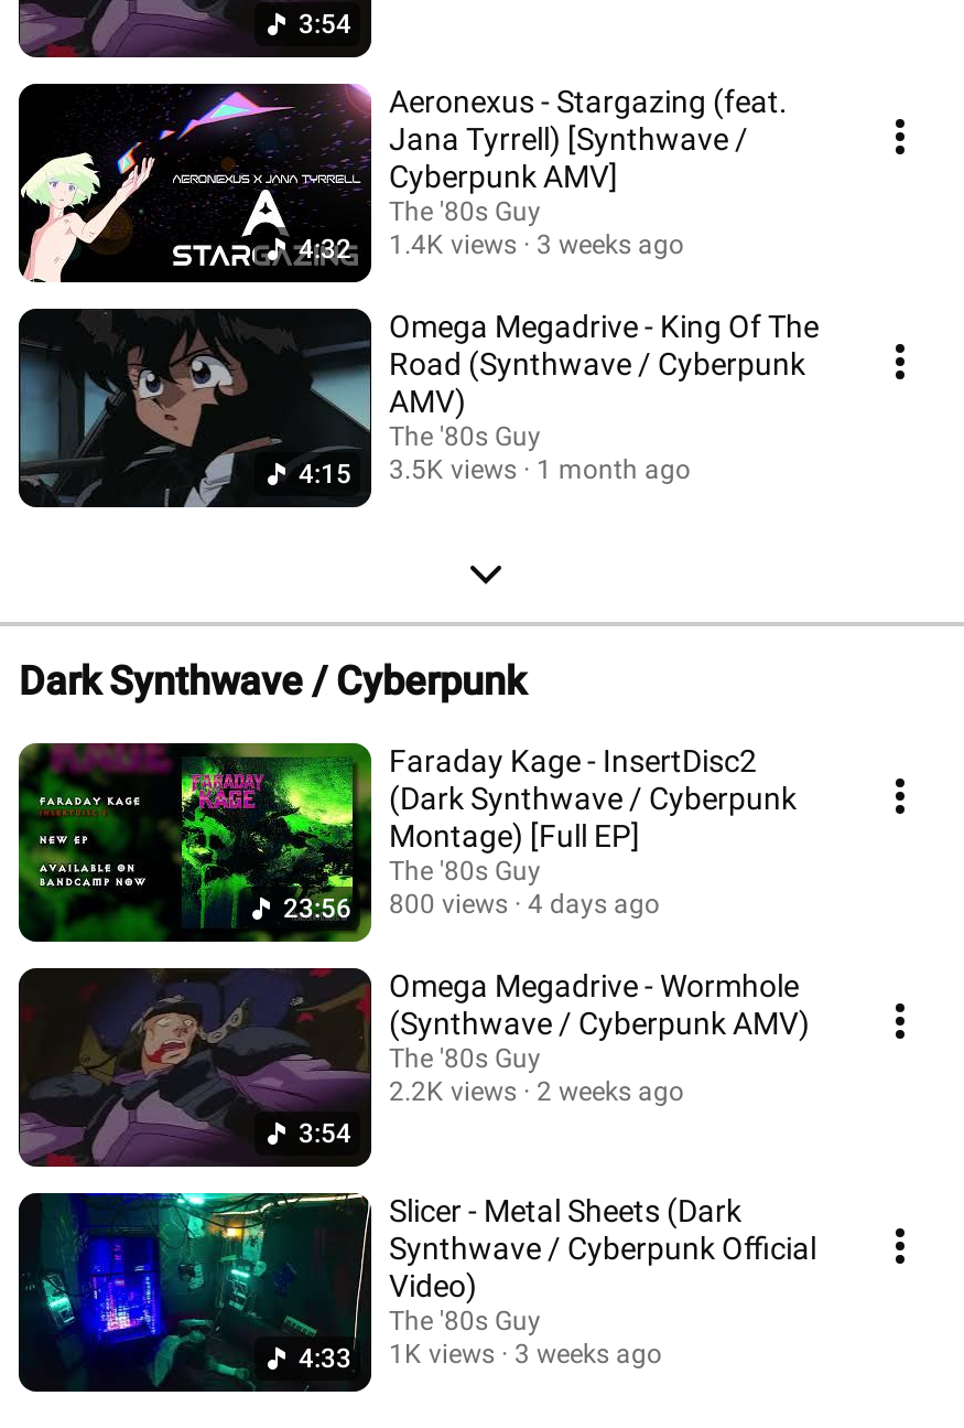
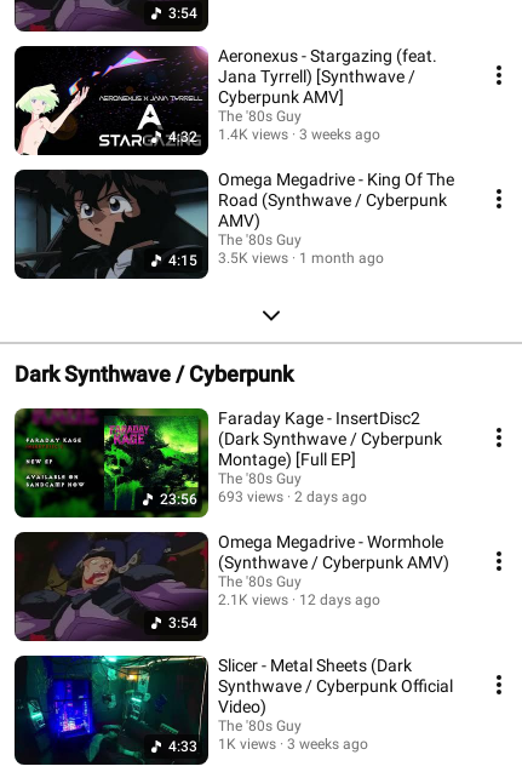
- 800 views
+ 693 views

- 4 days ago
+ 2 days ago

- 2.2K views
+ 2.1K views

- 2 weeks ago
+ 12 days ago
